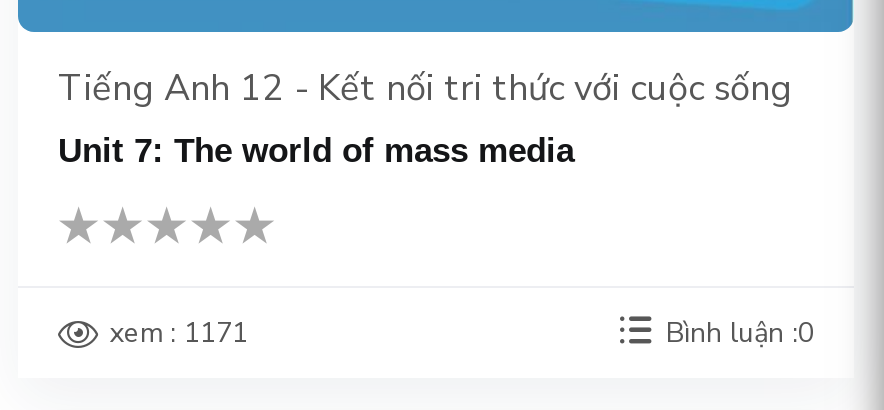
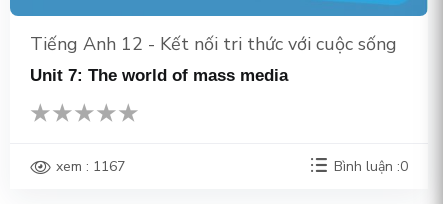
- xem : 1171
+ xem : 1167
